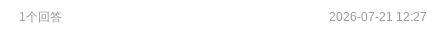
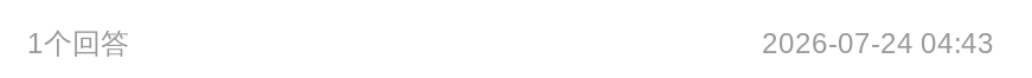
- 2026-07-21 12:27
+ 2026-07-24 04:43
